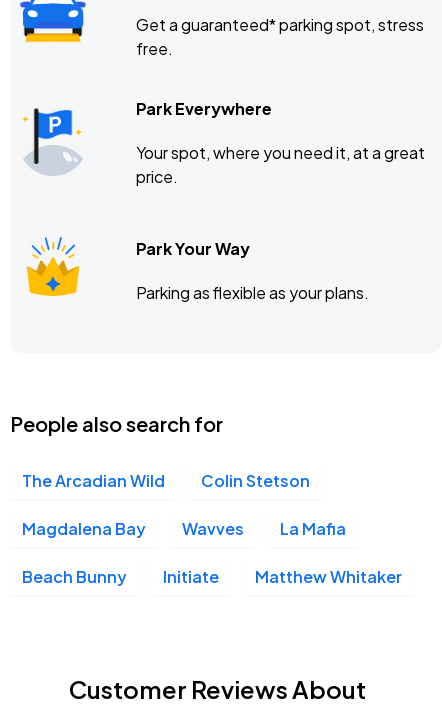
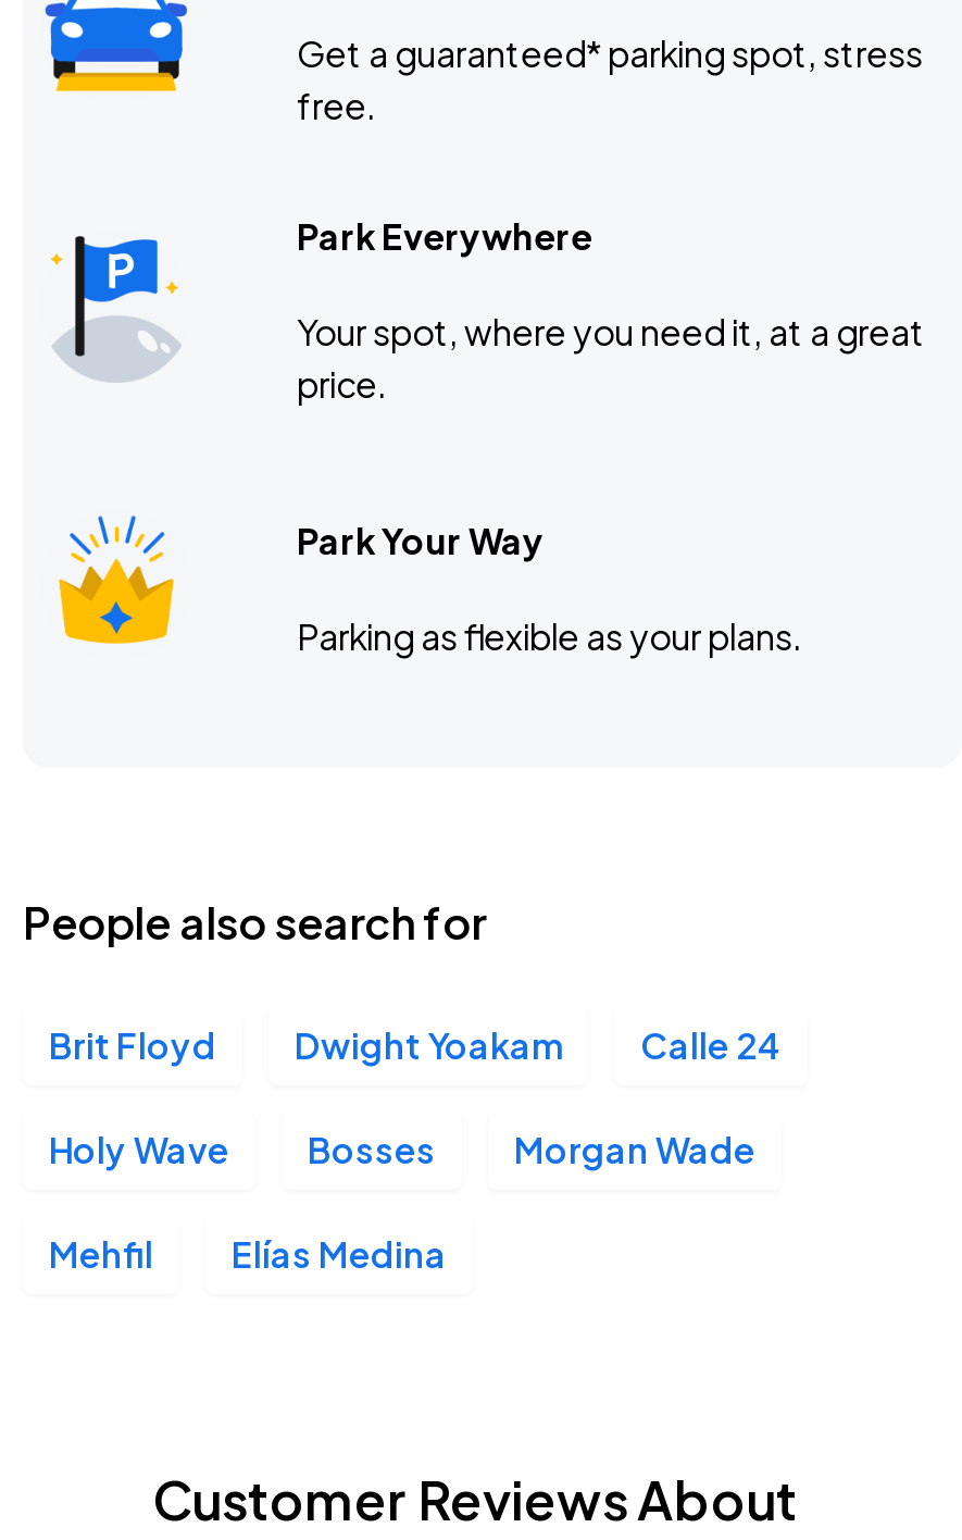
- The Arcadian Wild
- Colin Stetson
+ Brit Floyd
+ Dwight Yoakam
+ Calle 24

- Magdalena Bay
- Wavves
- La Mafia
+ Holy Wave
+ Bosses
+ Morgan Wade

- Beach Bunny
- Initiate
- Matthew Whitaker
+ Mehfil
+ Elías Medina
